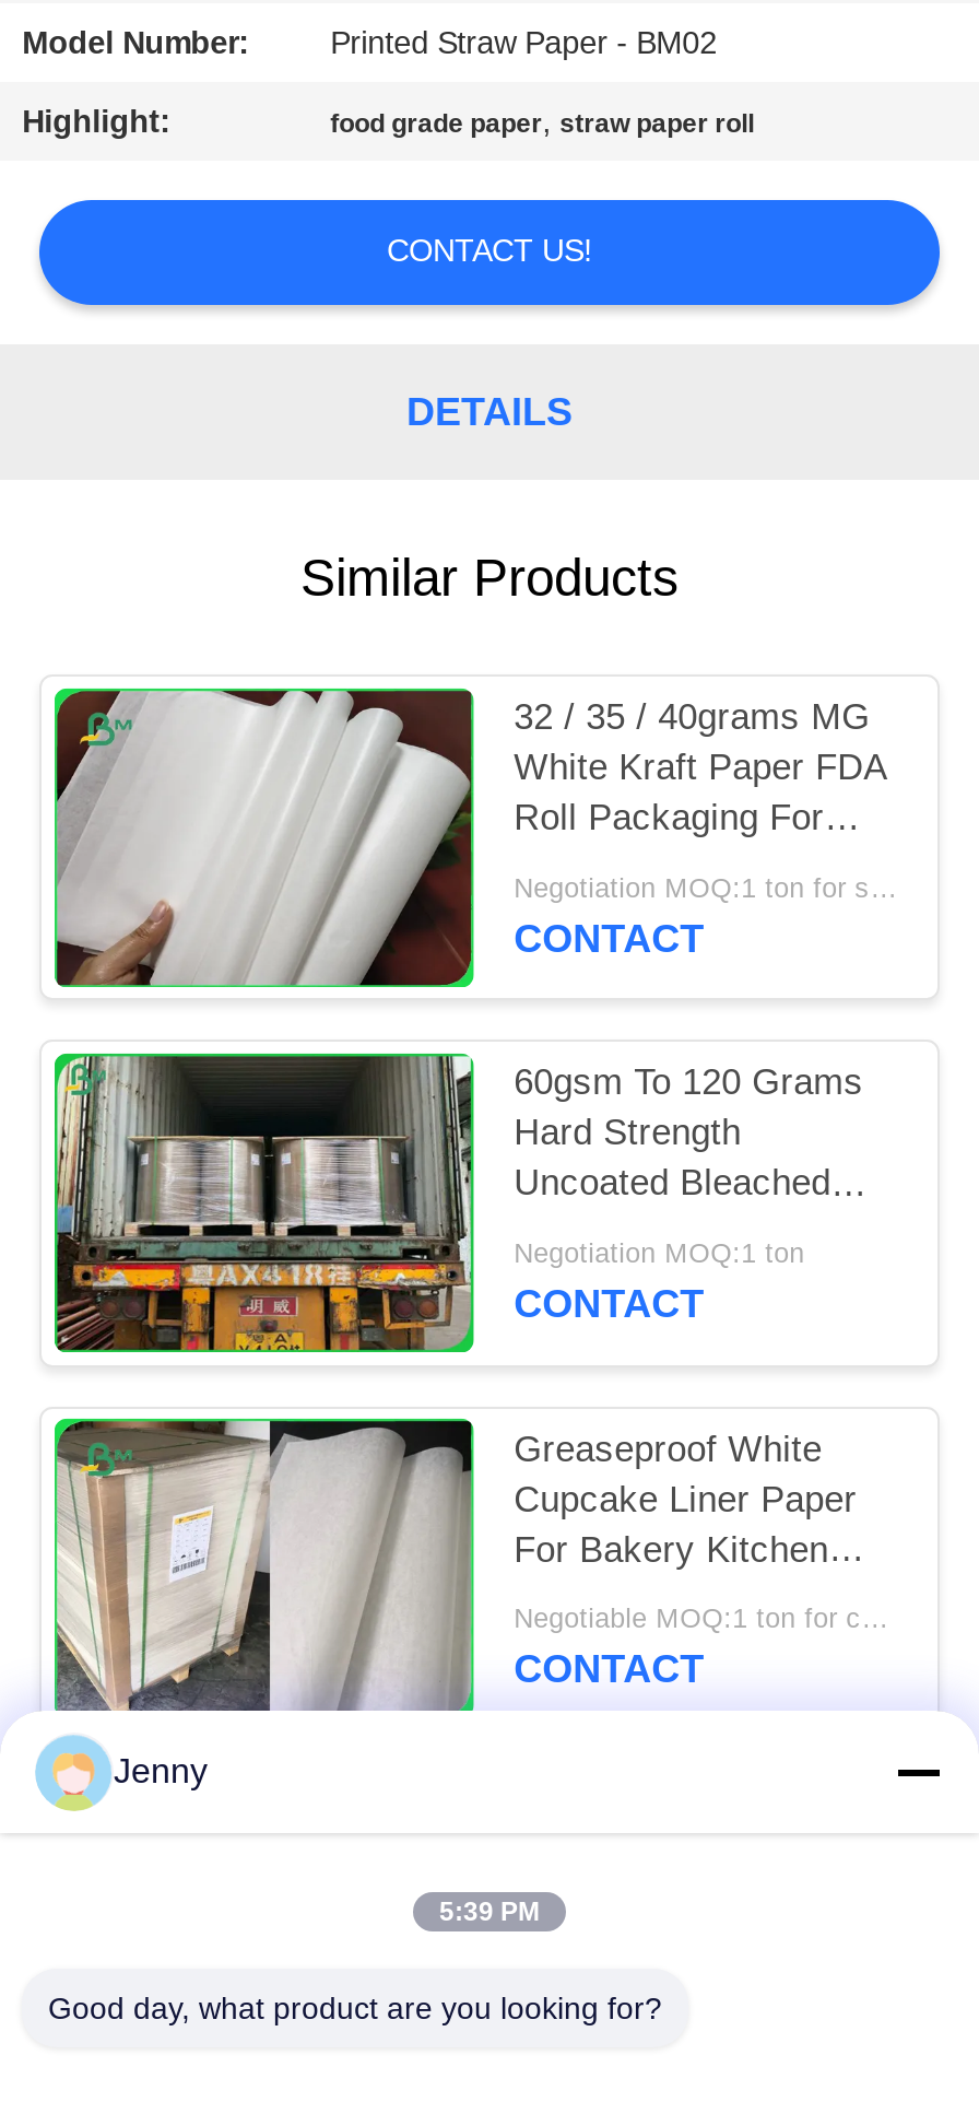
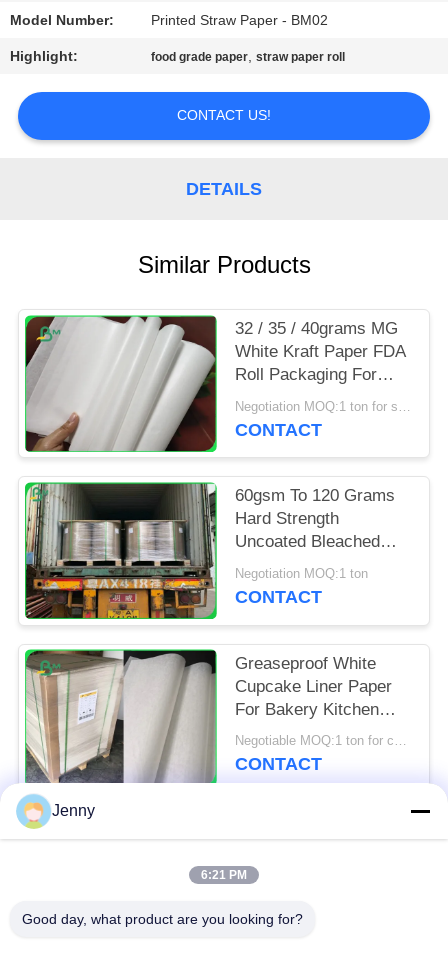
- 5:39 PM
+ 6:21 PM
